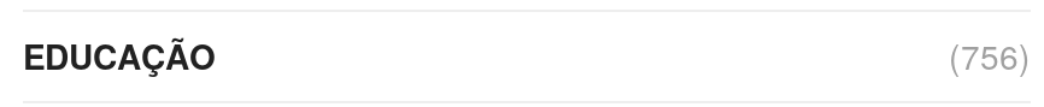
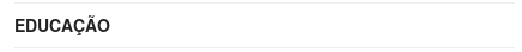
- (756)
